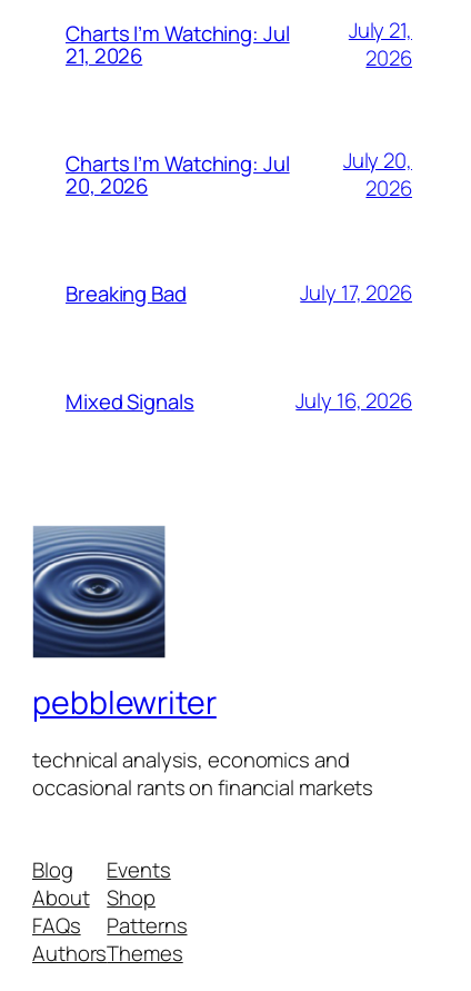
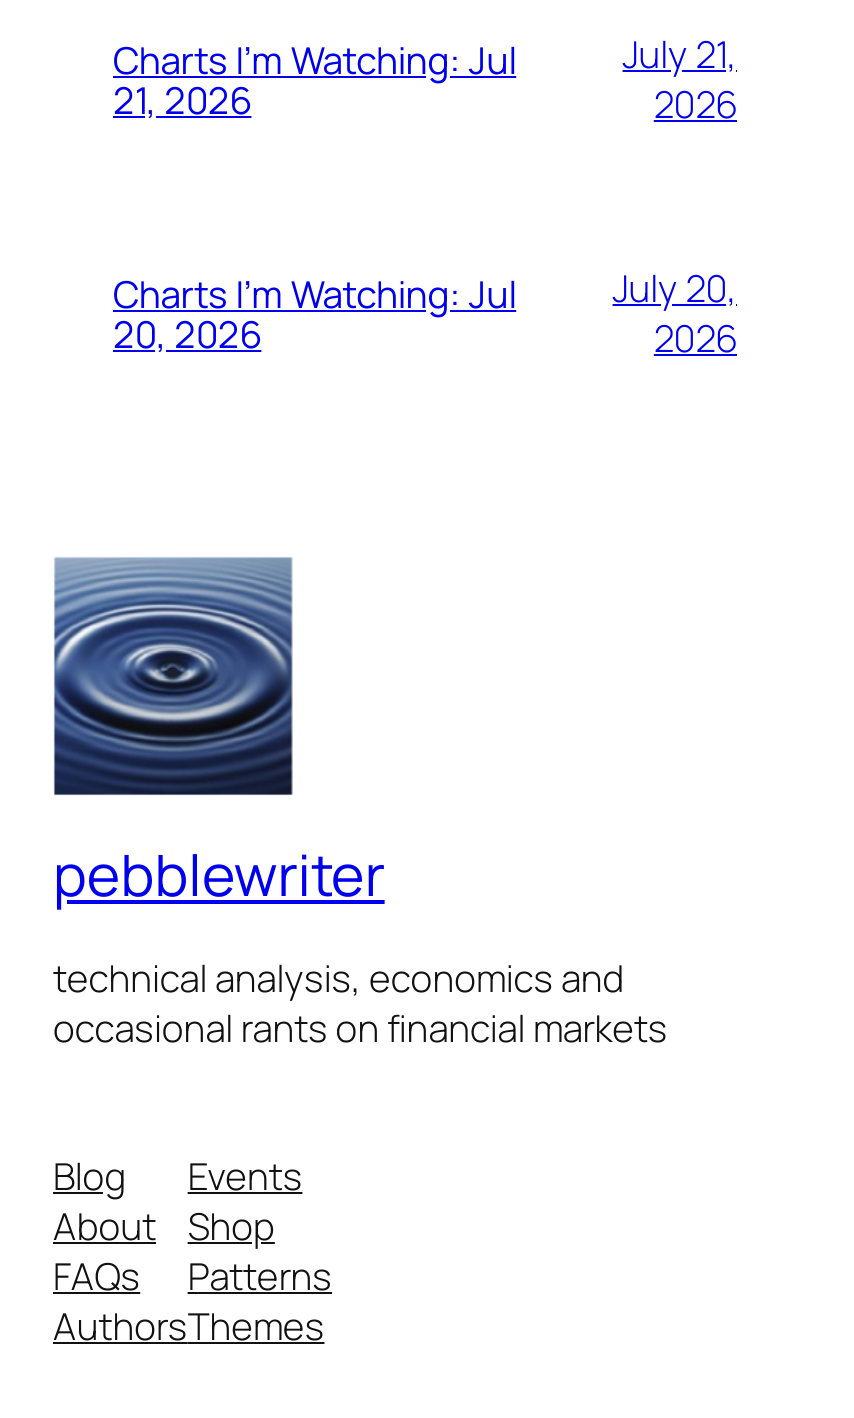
- Breaking Bad
- July 17, 2026

- Mixed Signals
- July 16, 2026
